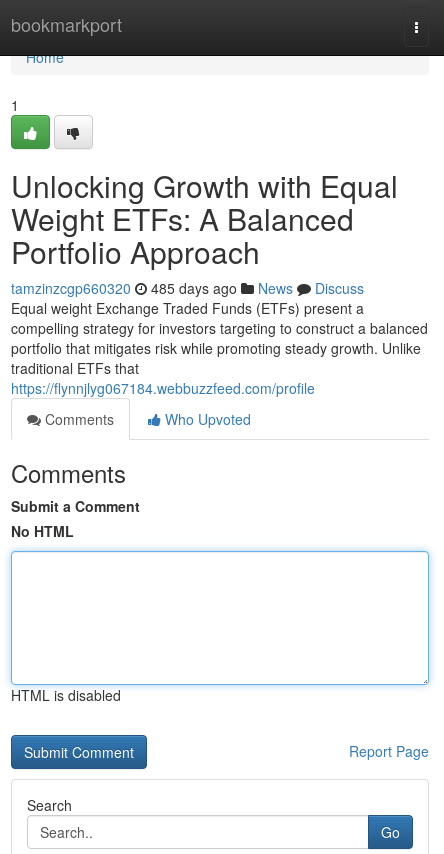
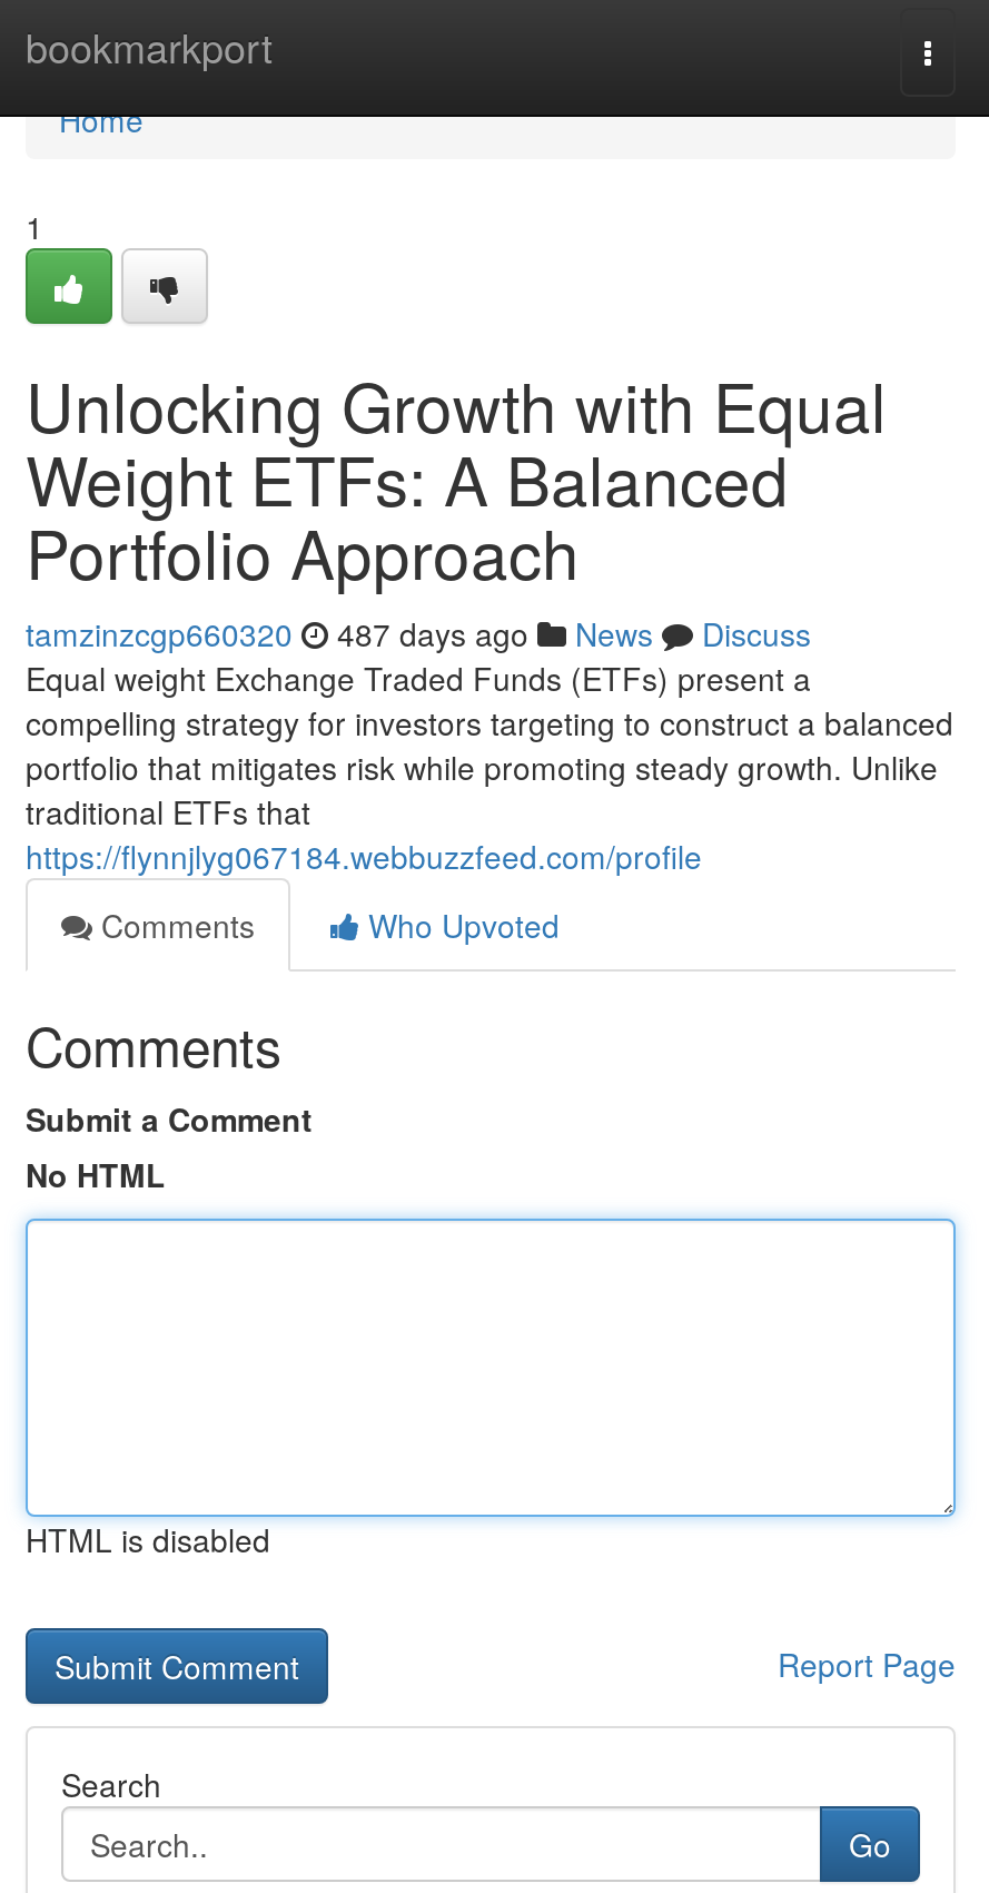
- tamzinzcgp660320 485 days ago News Discuss
+ tamzinzcgp660320 487 days ago News Discuss
